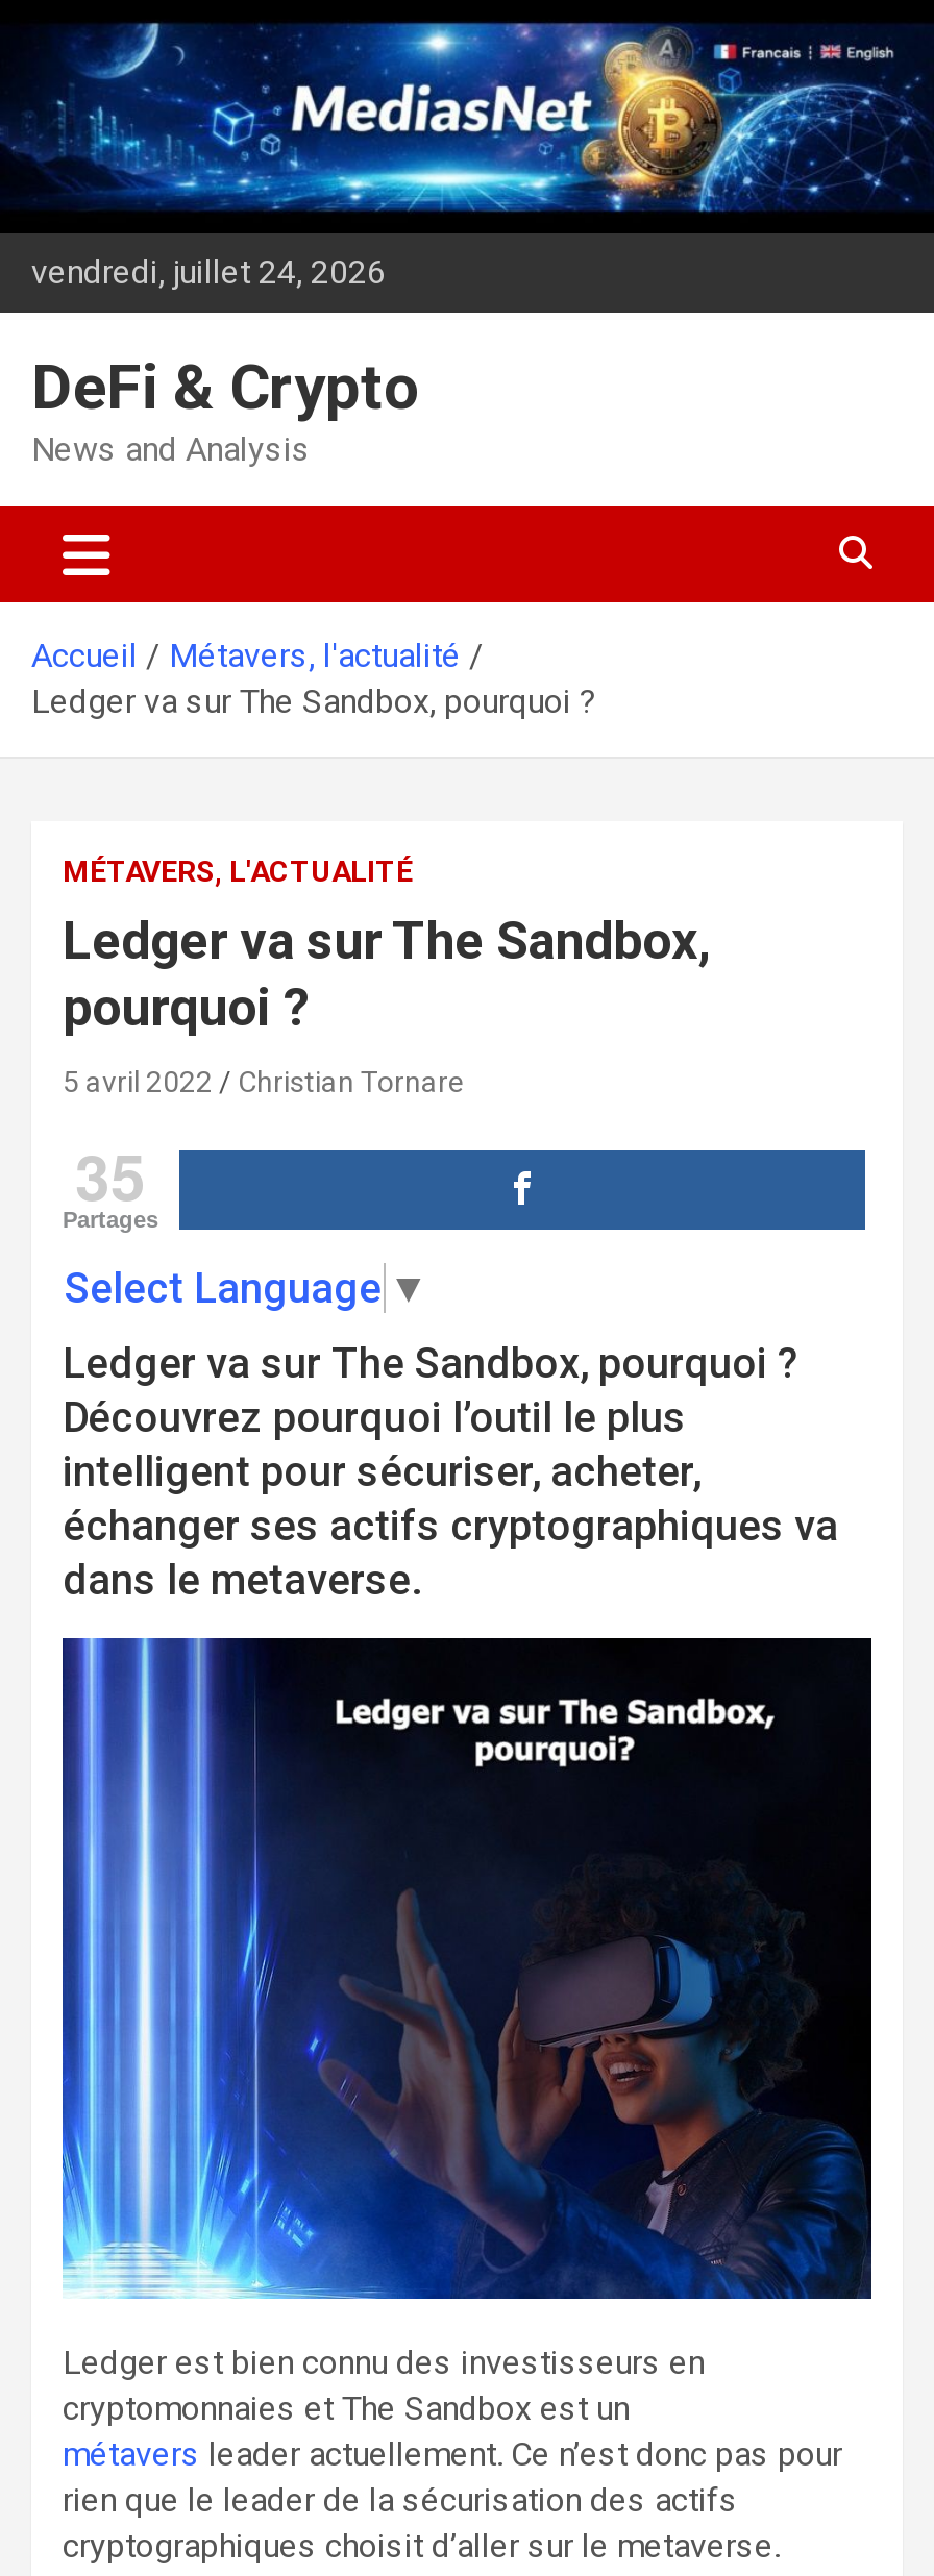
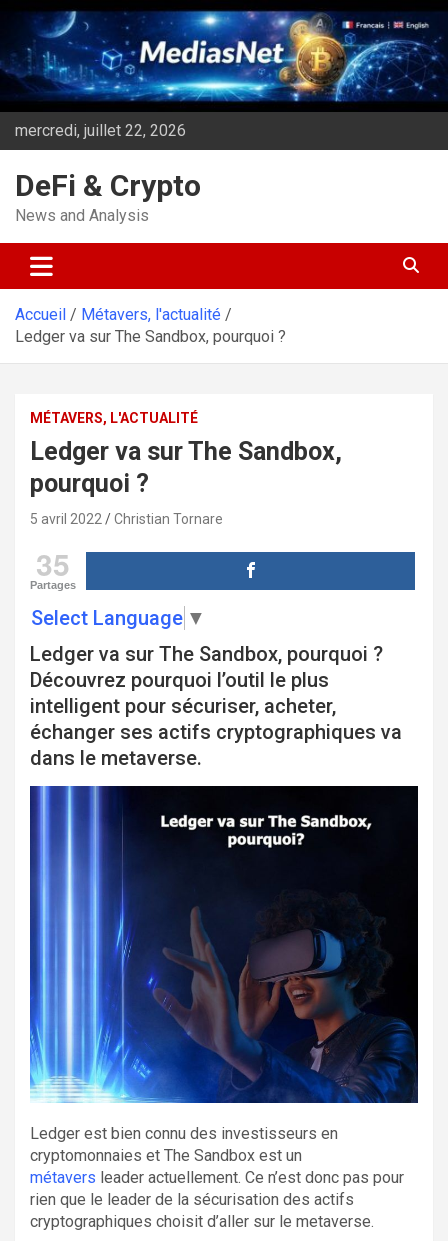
- vendredi, juillet 24, 2026
+ mercredi, juillet 22, 2026
